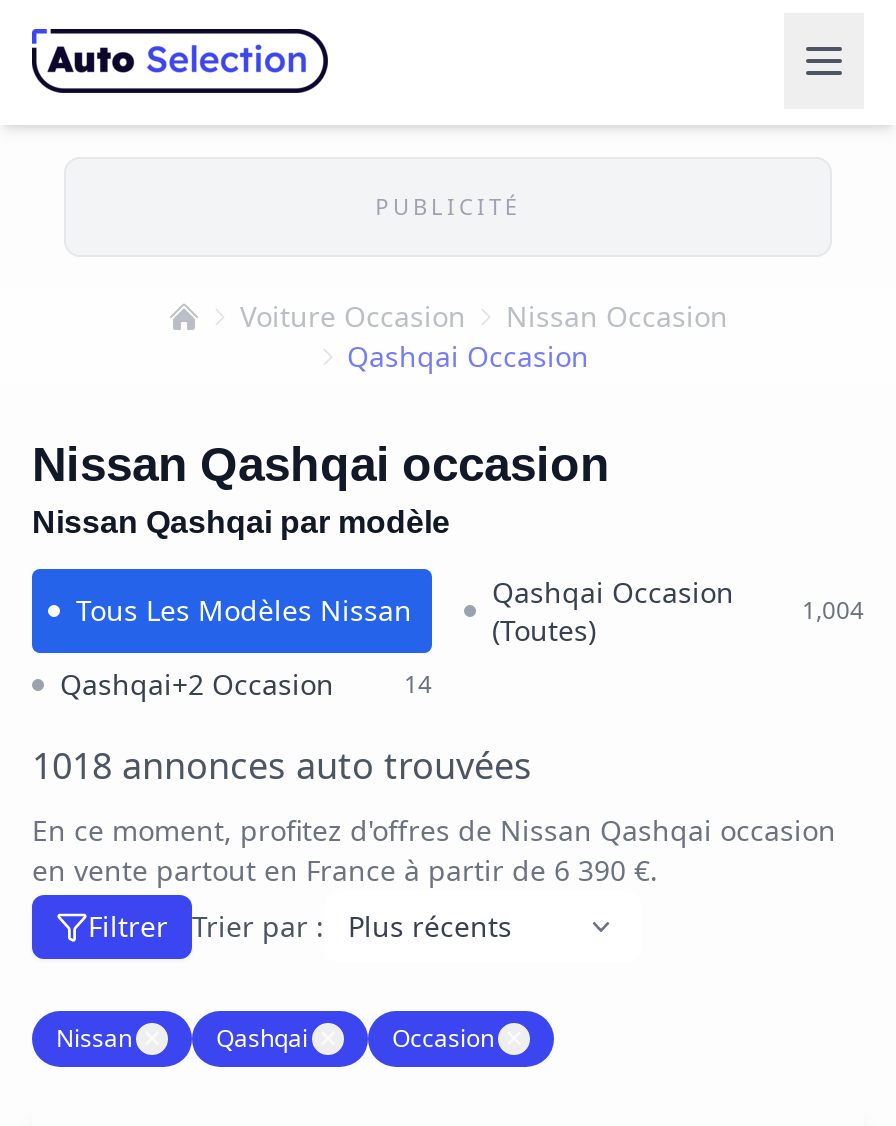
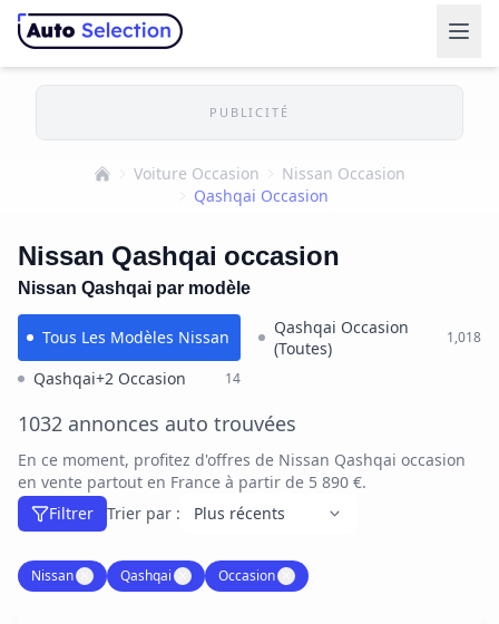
- 1,004
+ 1,018

- 1018 annonces auto trouvées
+ 1032 annonces auto trouvées

- en vente partout en France à partir de 6 390 €.
+ en vente partout en France à partir de 5 890 €.
